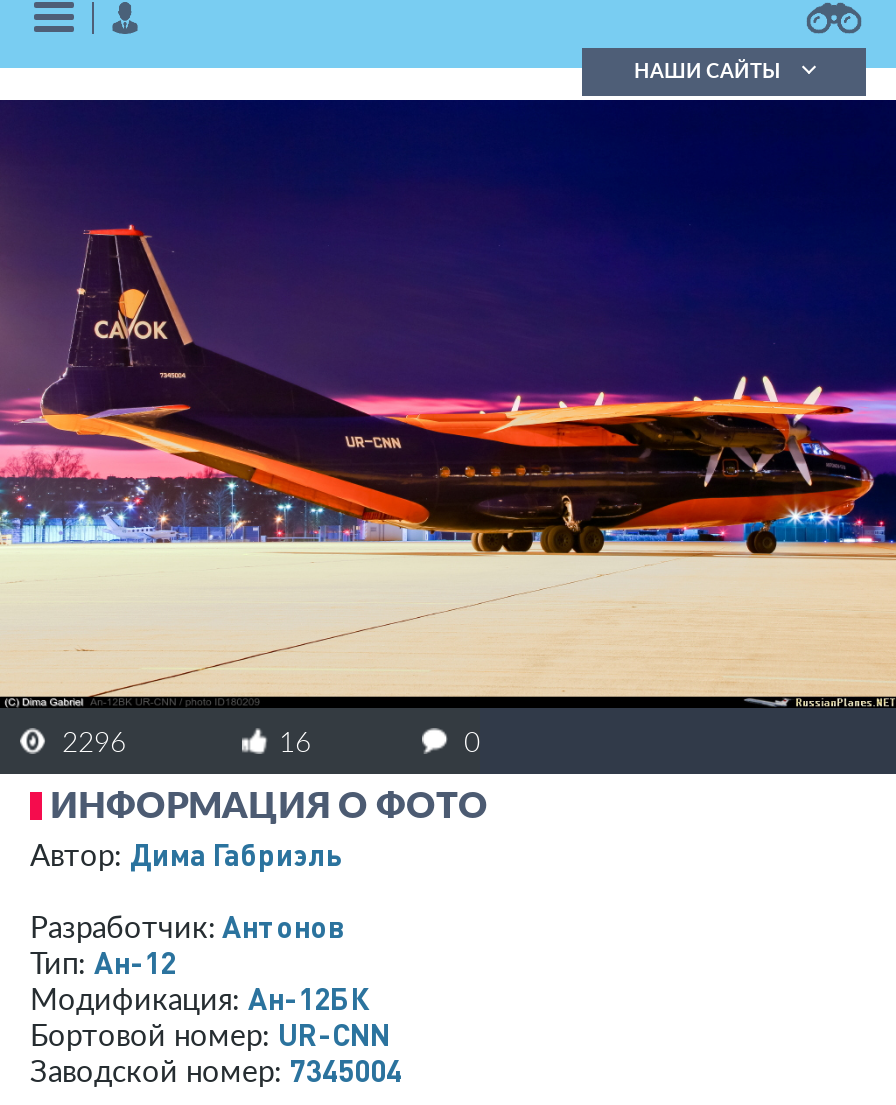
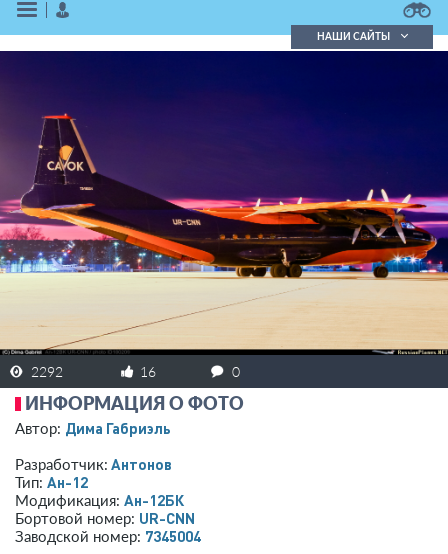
- 2296
+ 2292
